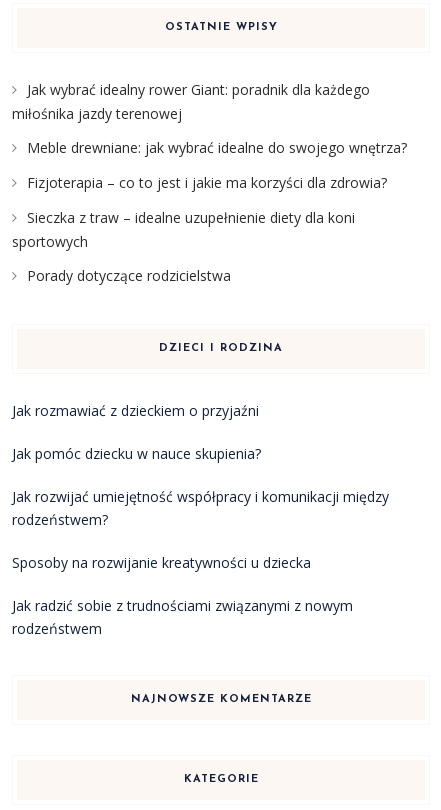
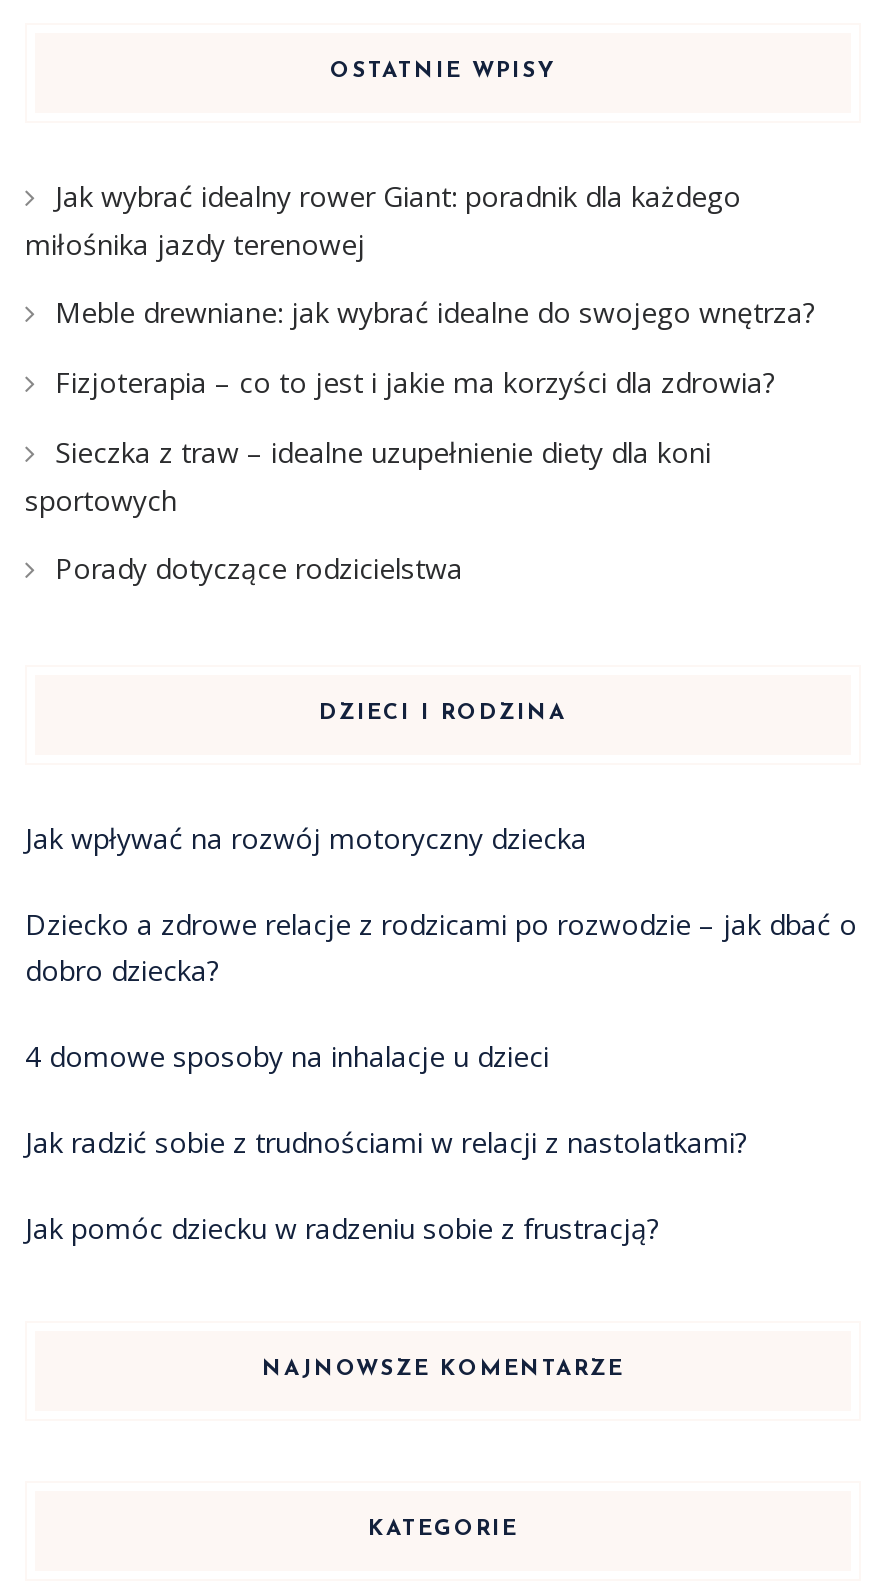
- Jak rozmawiać z dzieckiem o przyjaźni
+ Jak wpływać na rozwój motoryczny dziecka

- Jak pomóc dziecku w nauce skupienia?
+ Dziecko a zdrowe relacje z rodzicami po rozwodzie – jak dbać o
+ dobro dziecka?

- Jak rozwijać umiejętność współpracy i komunikacji między
- rodzeństwem?
+ 4 domowe sposoby na inhalacje u dzieci

- Sposoby na rozwijanie kreatywności u dziecka
+ Jak radzić sobie z trudnościami w relacji z nastolatkami?

- Jak radzić sobie z trudnościami związanymi z nowym
- rodzeństwem
+ Jak pomóc dziecku w radzeniu sobie z frustracją?
